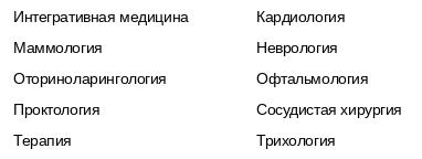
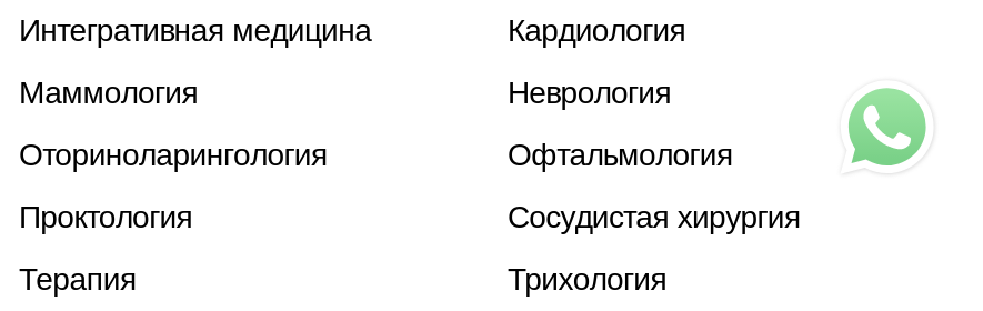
+ [image]
